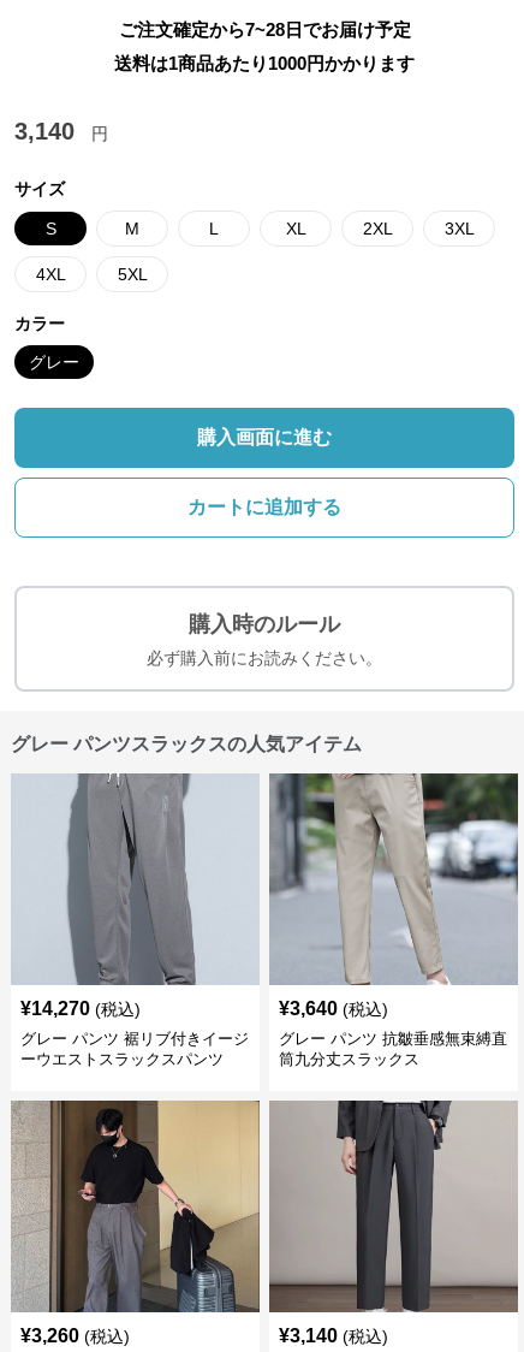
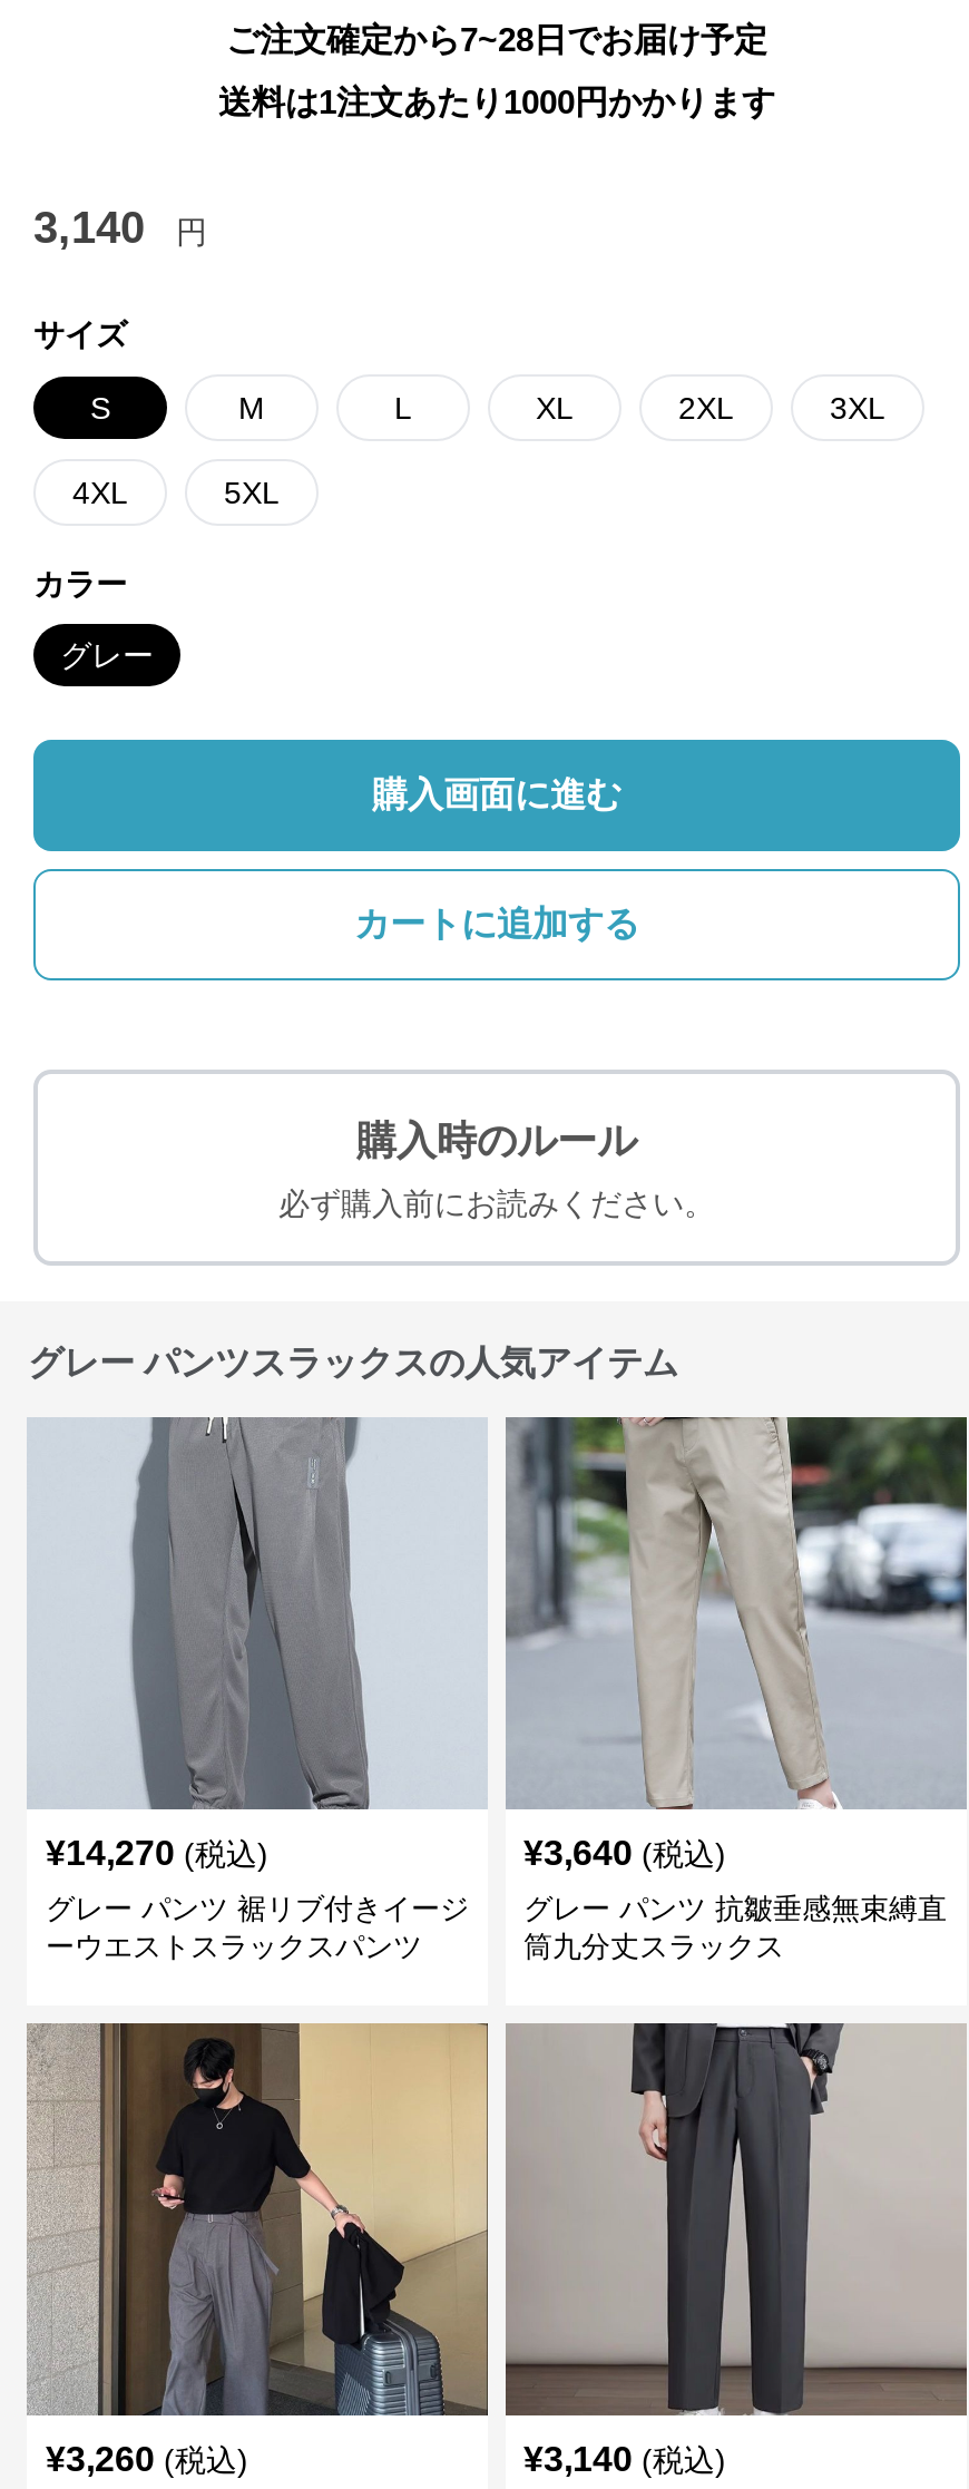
- 送料は1商品あたり1000円かかります
+ 送料は1注文あたり1000円かかります
